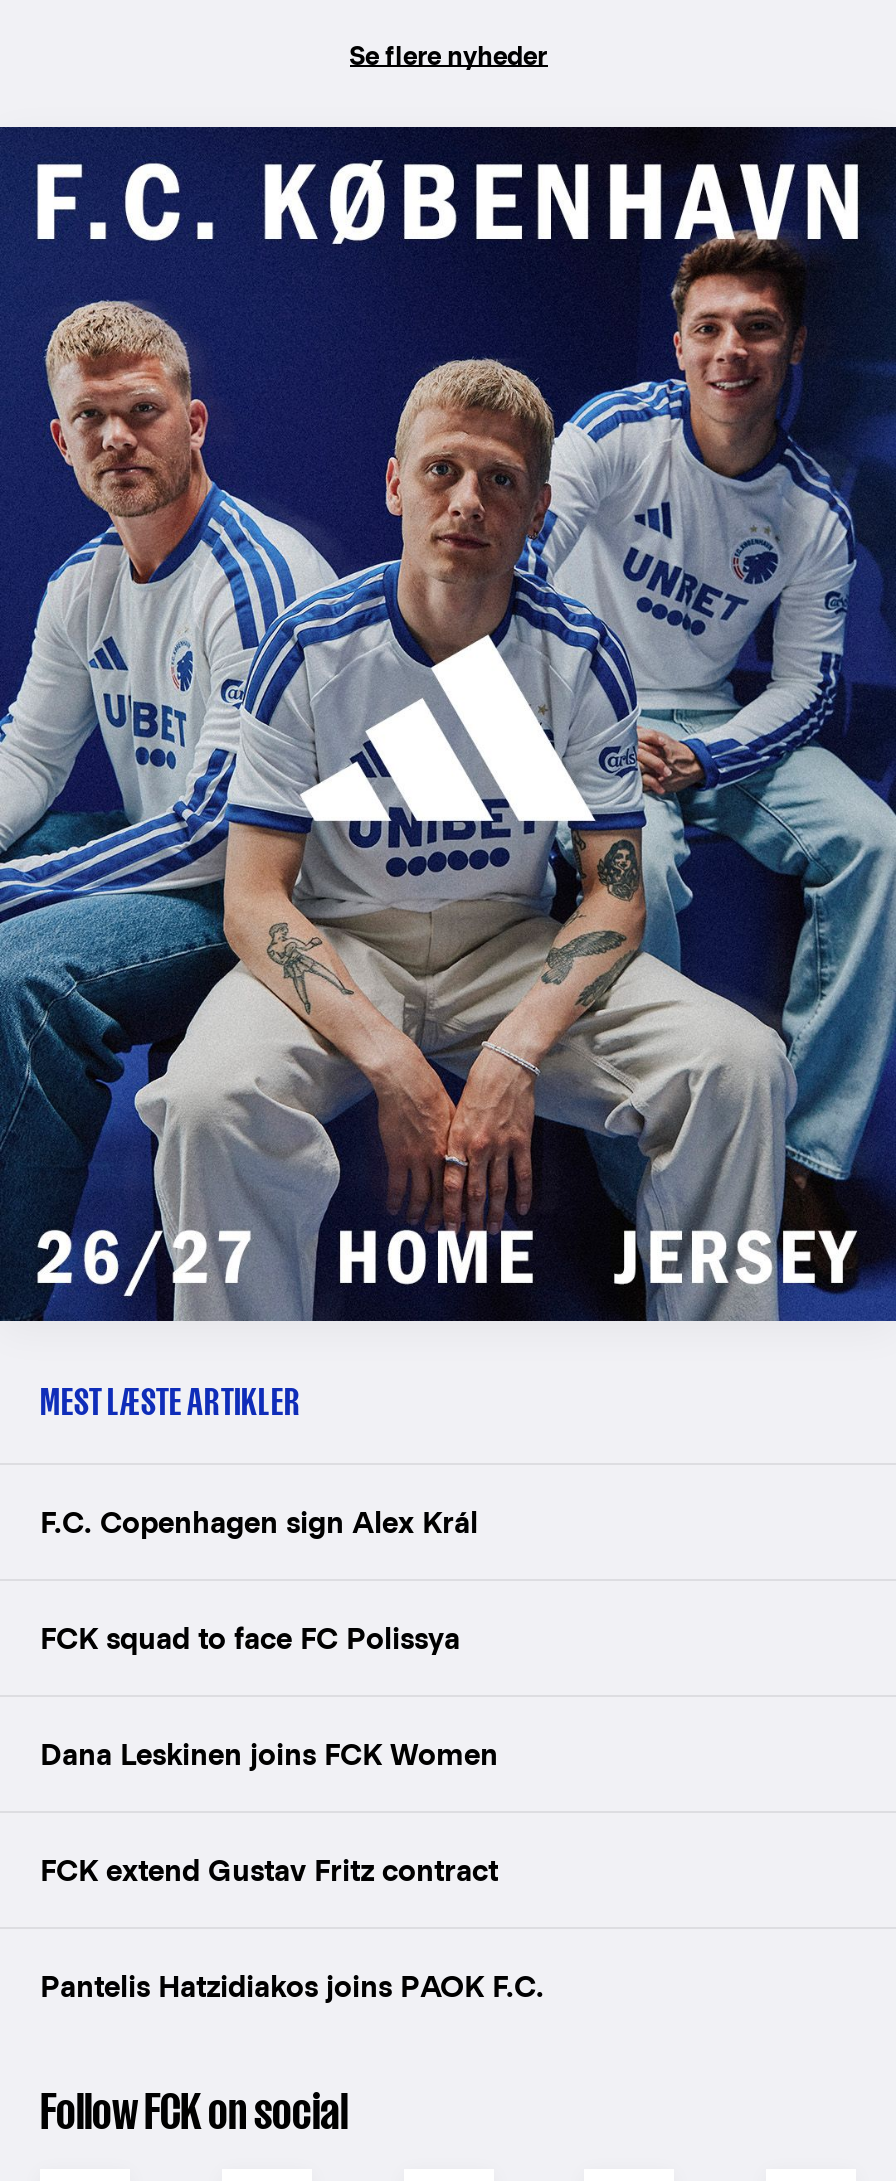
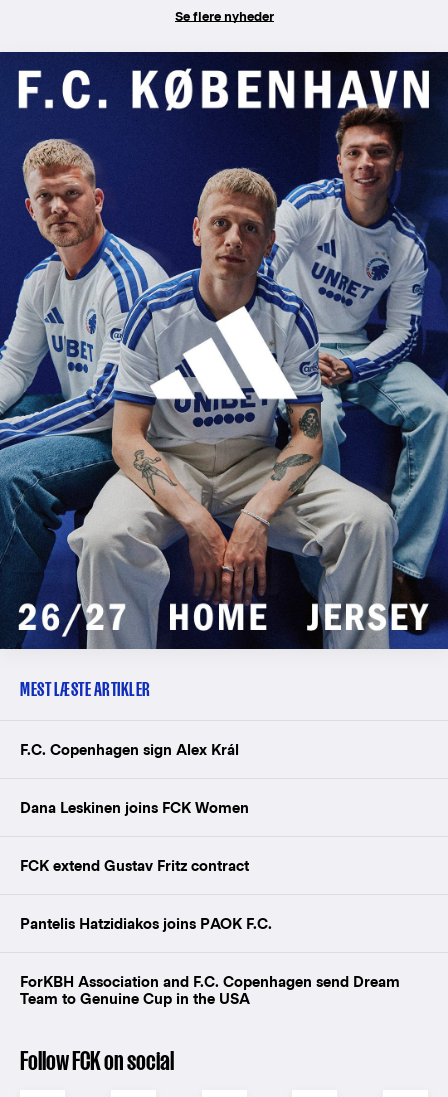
- FCK squad to face FC Polissya

moved up: Dana Leskinen joins FCK Women | FCK extend Gustav Fritz contract | Pantelis Hatzidiakos joins PAOK F.C.

+ ForKBH Association and F.C. Copenhagen send Dream
+ Team to Genuine Cup in the USA
